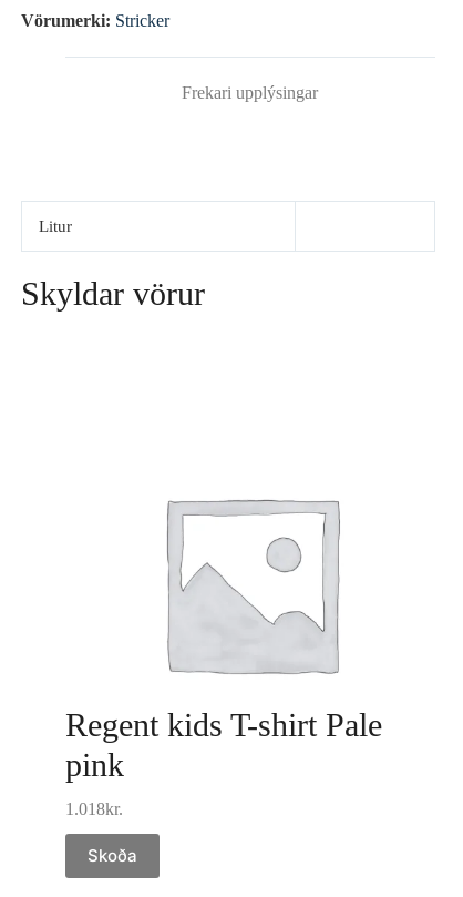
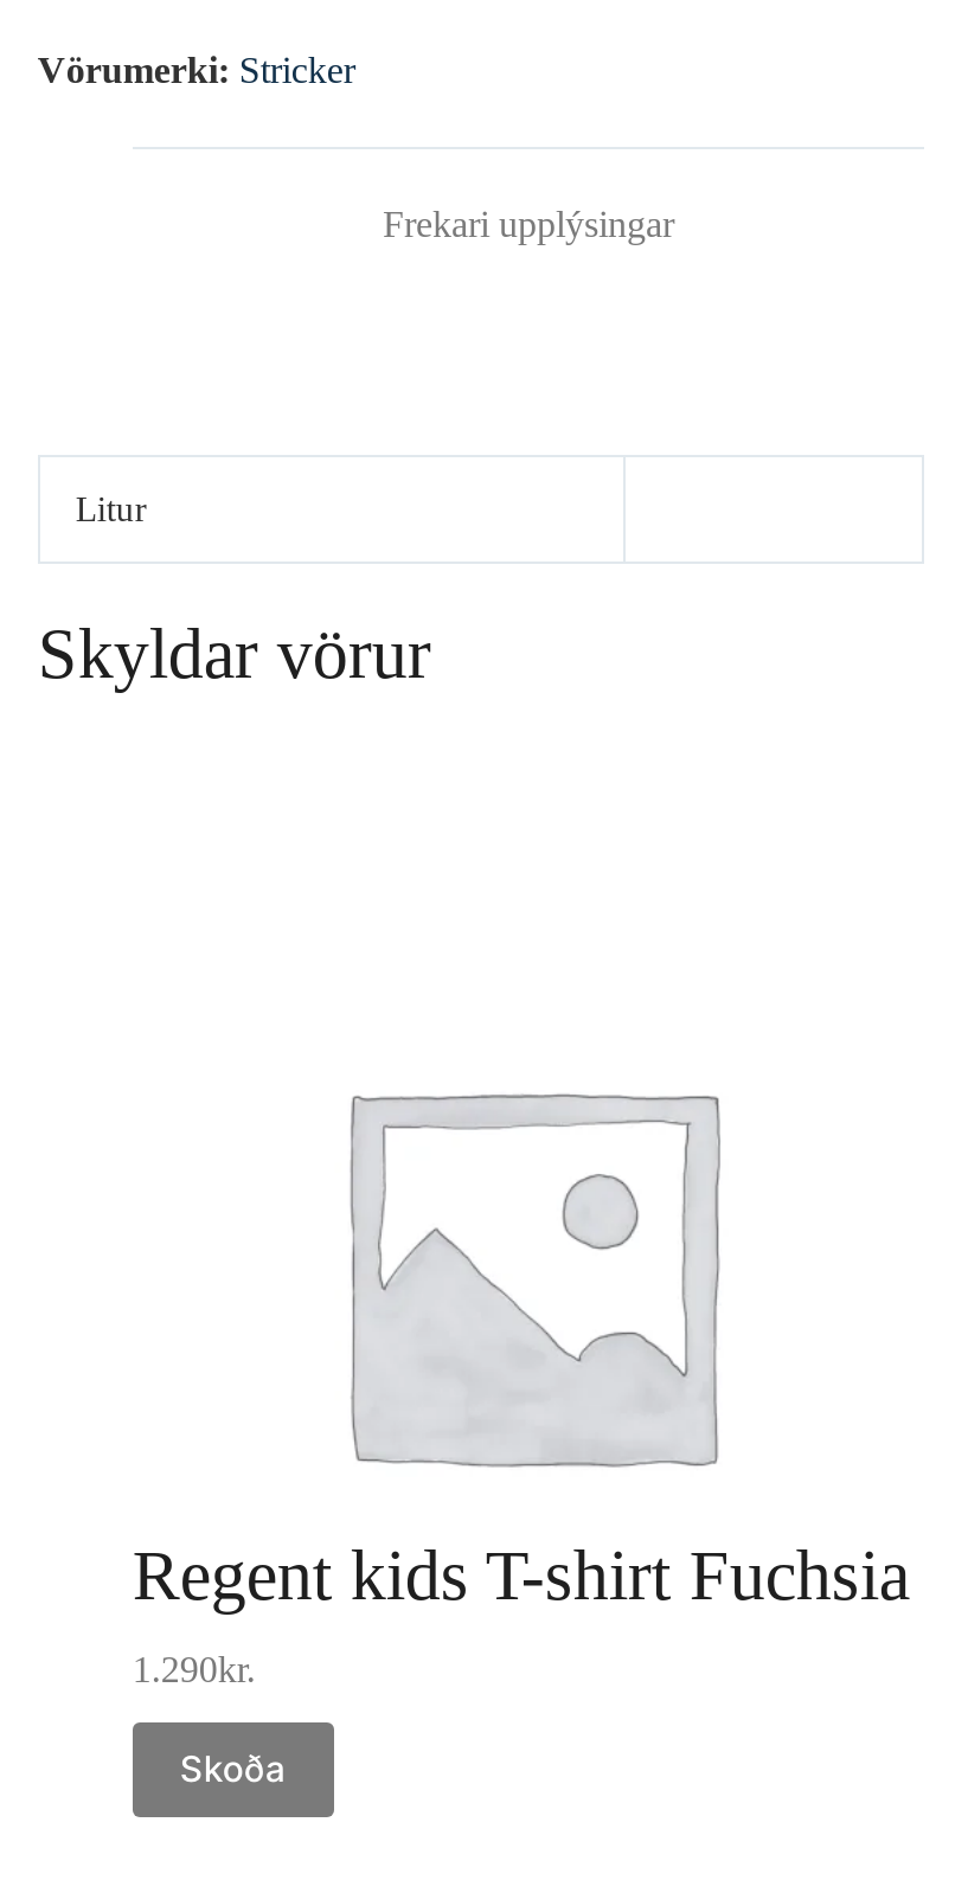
- Regent kids T-shirt Pale
- pink
+ Regent kids T-shirt Fuchsia

- 1.018kr.
+ 1.290kr.
